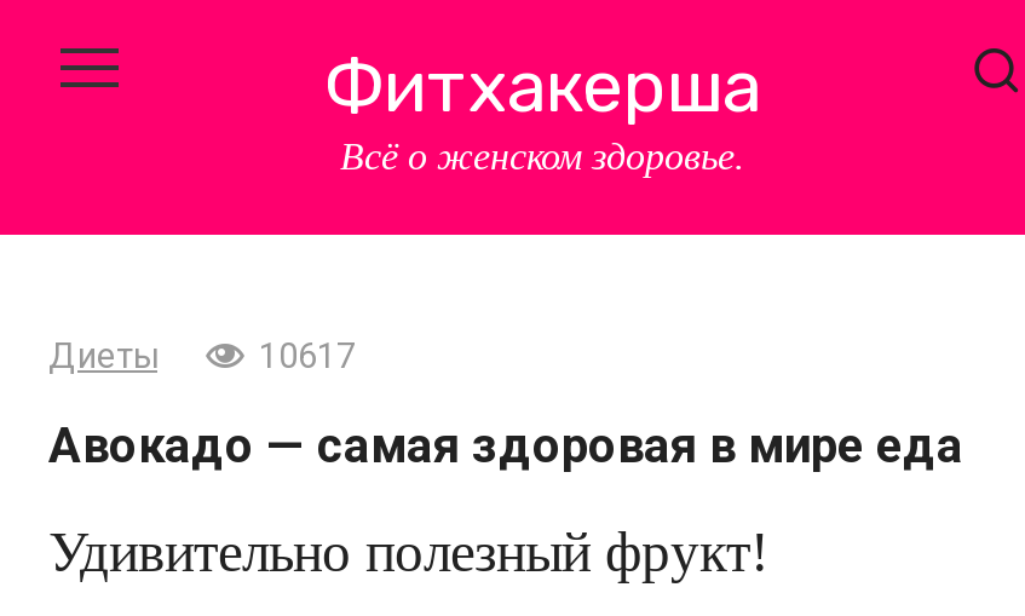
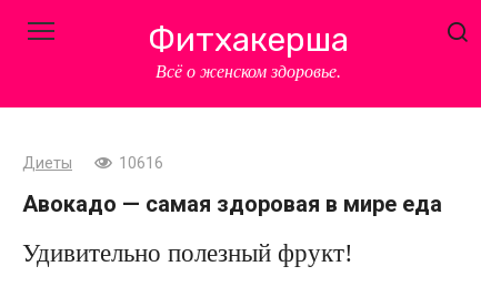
- 10617
+ 10616
